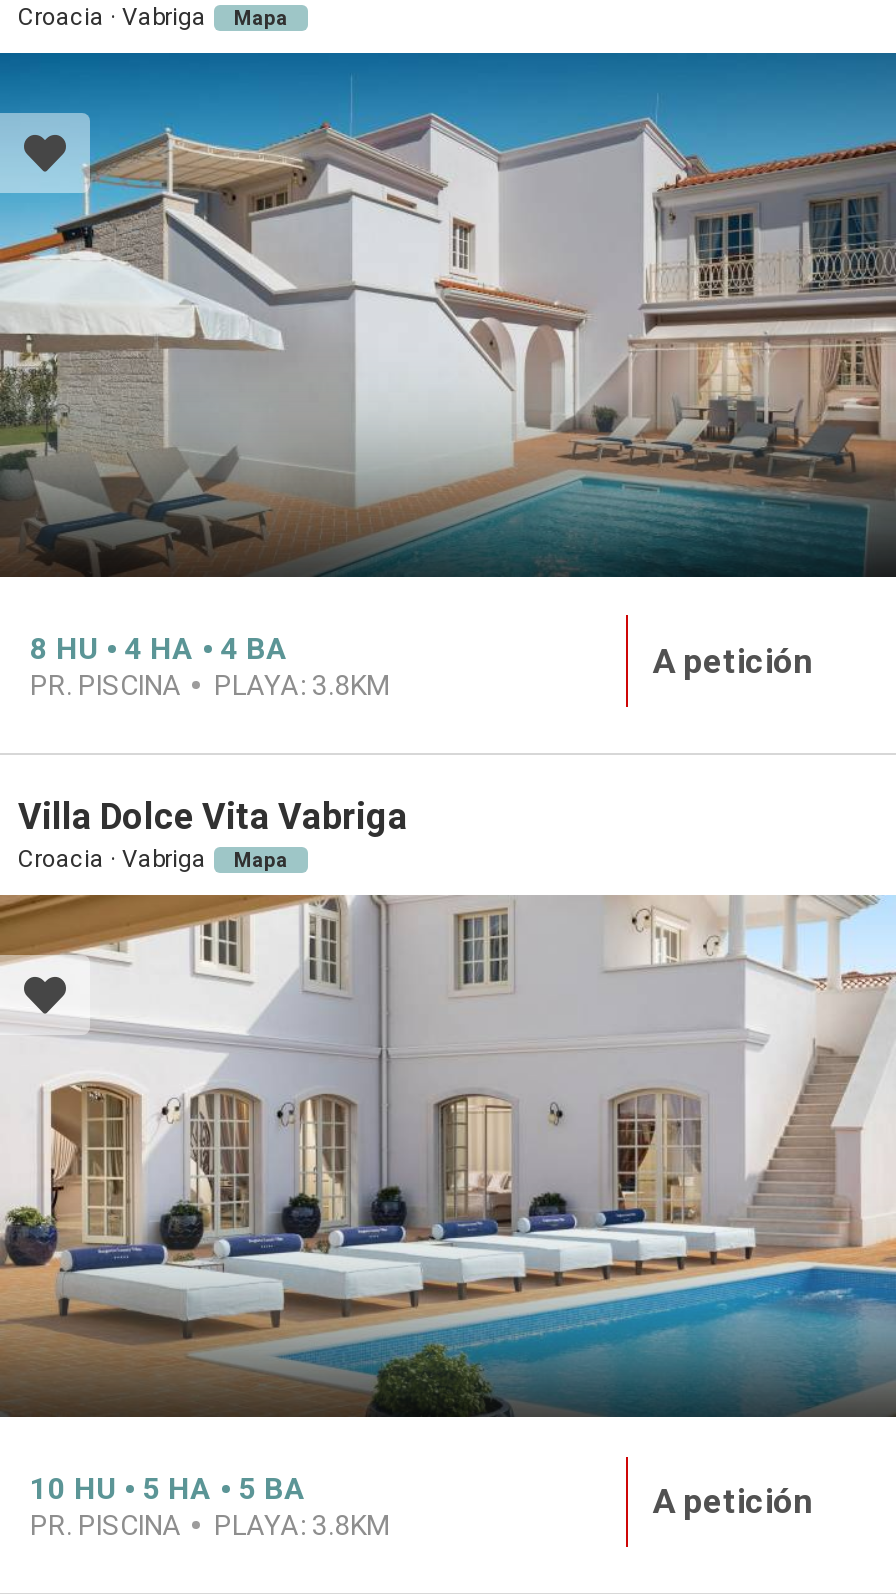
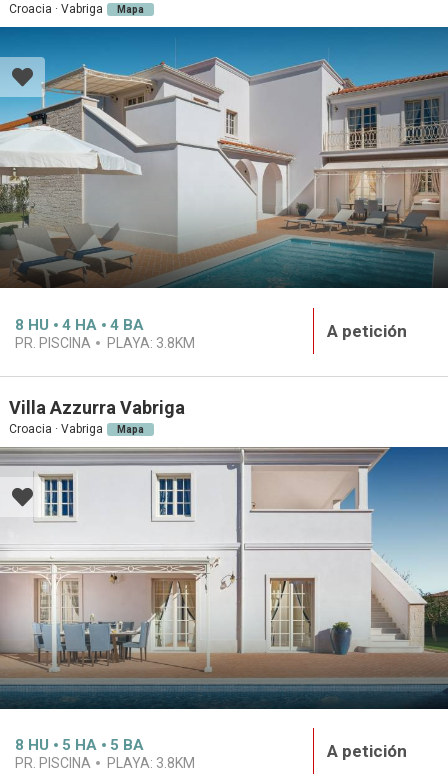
- Villa Dolce Vita Vabriga
+ Villa Azzurra Vabriga

- [image]
- 10 HU 5 HA 5 BA
+ [image]
+ 8 HU 5 HA 5 BA
